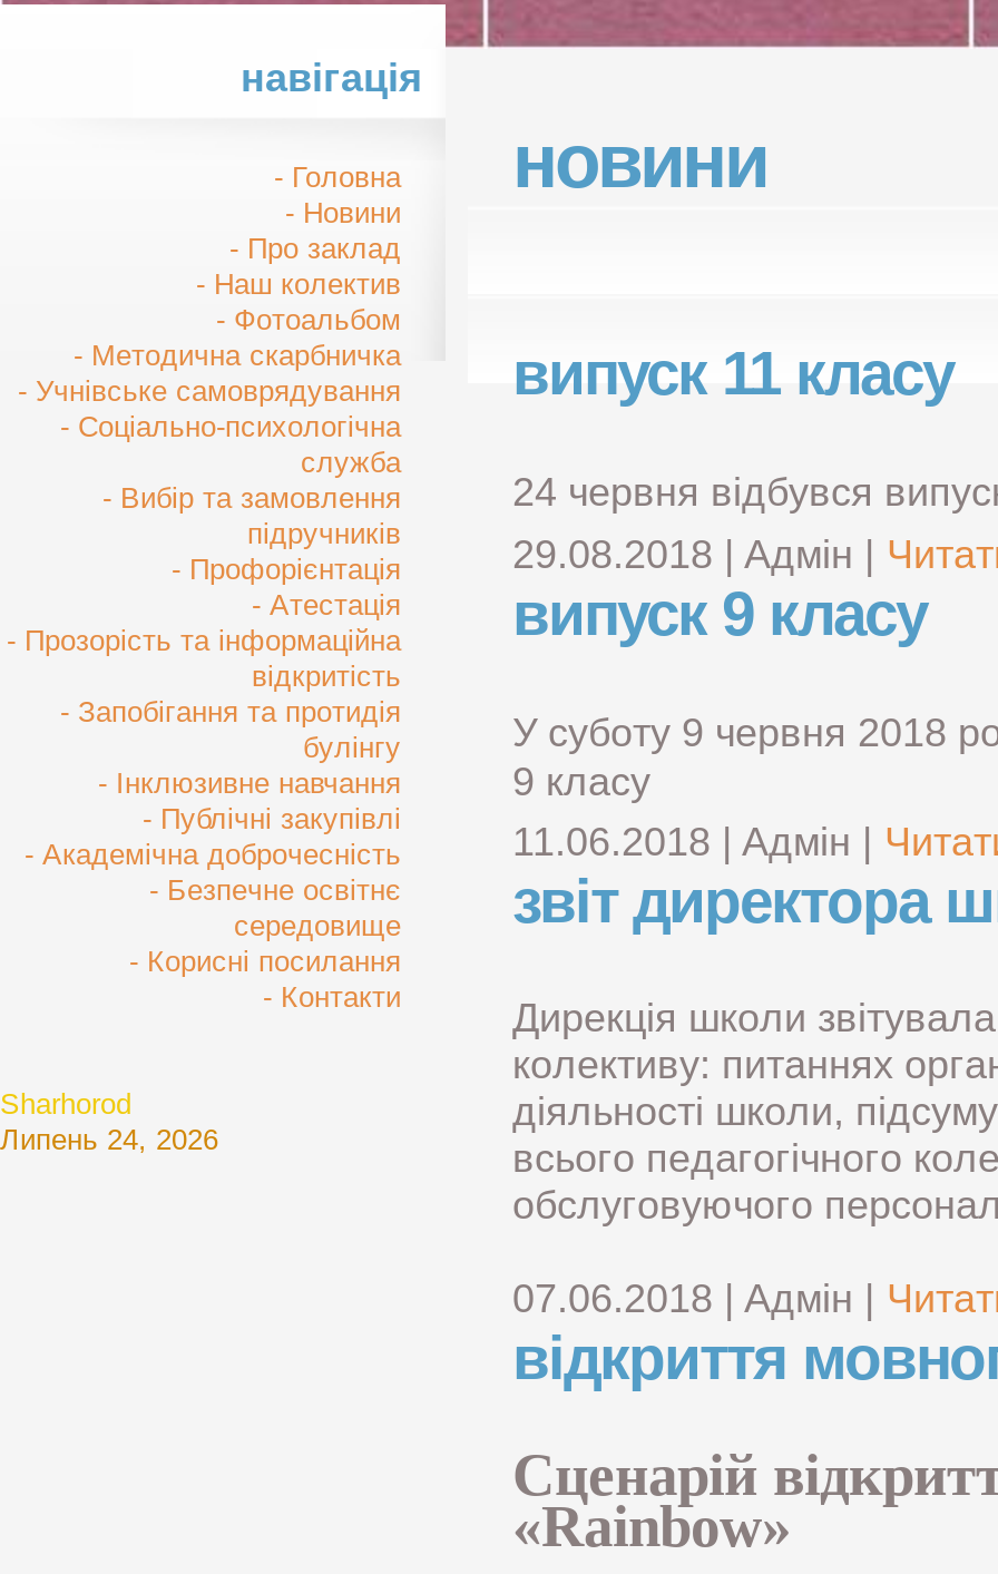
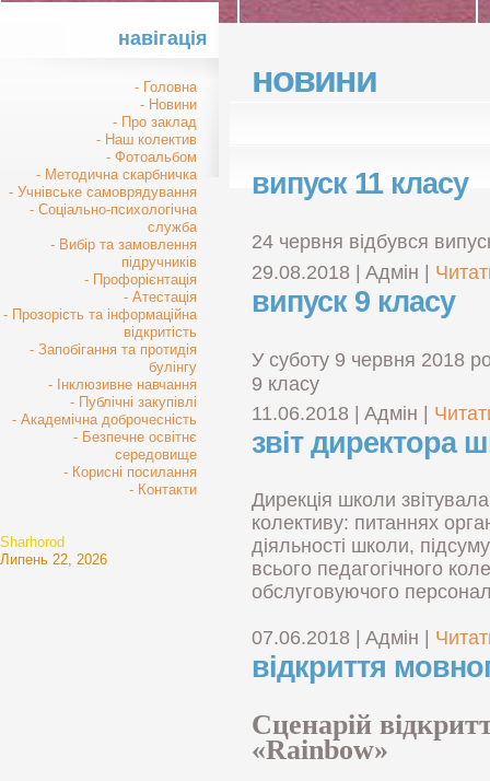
- Липень 24, 2026
+ Липень 22, 2026
